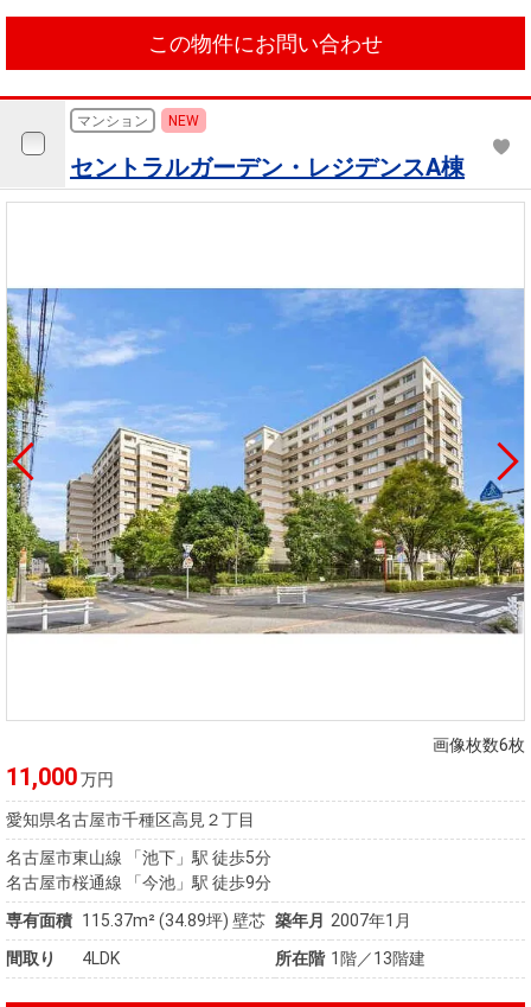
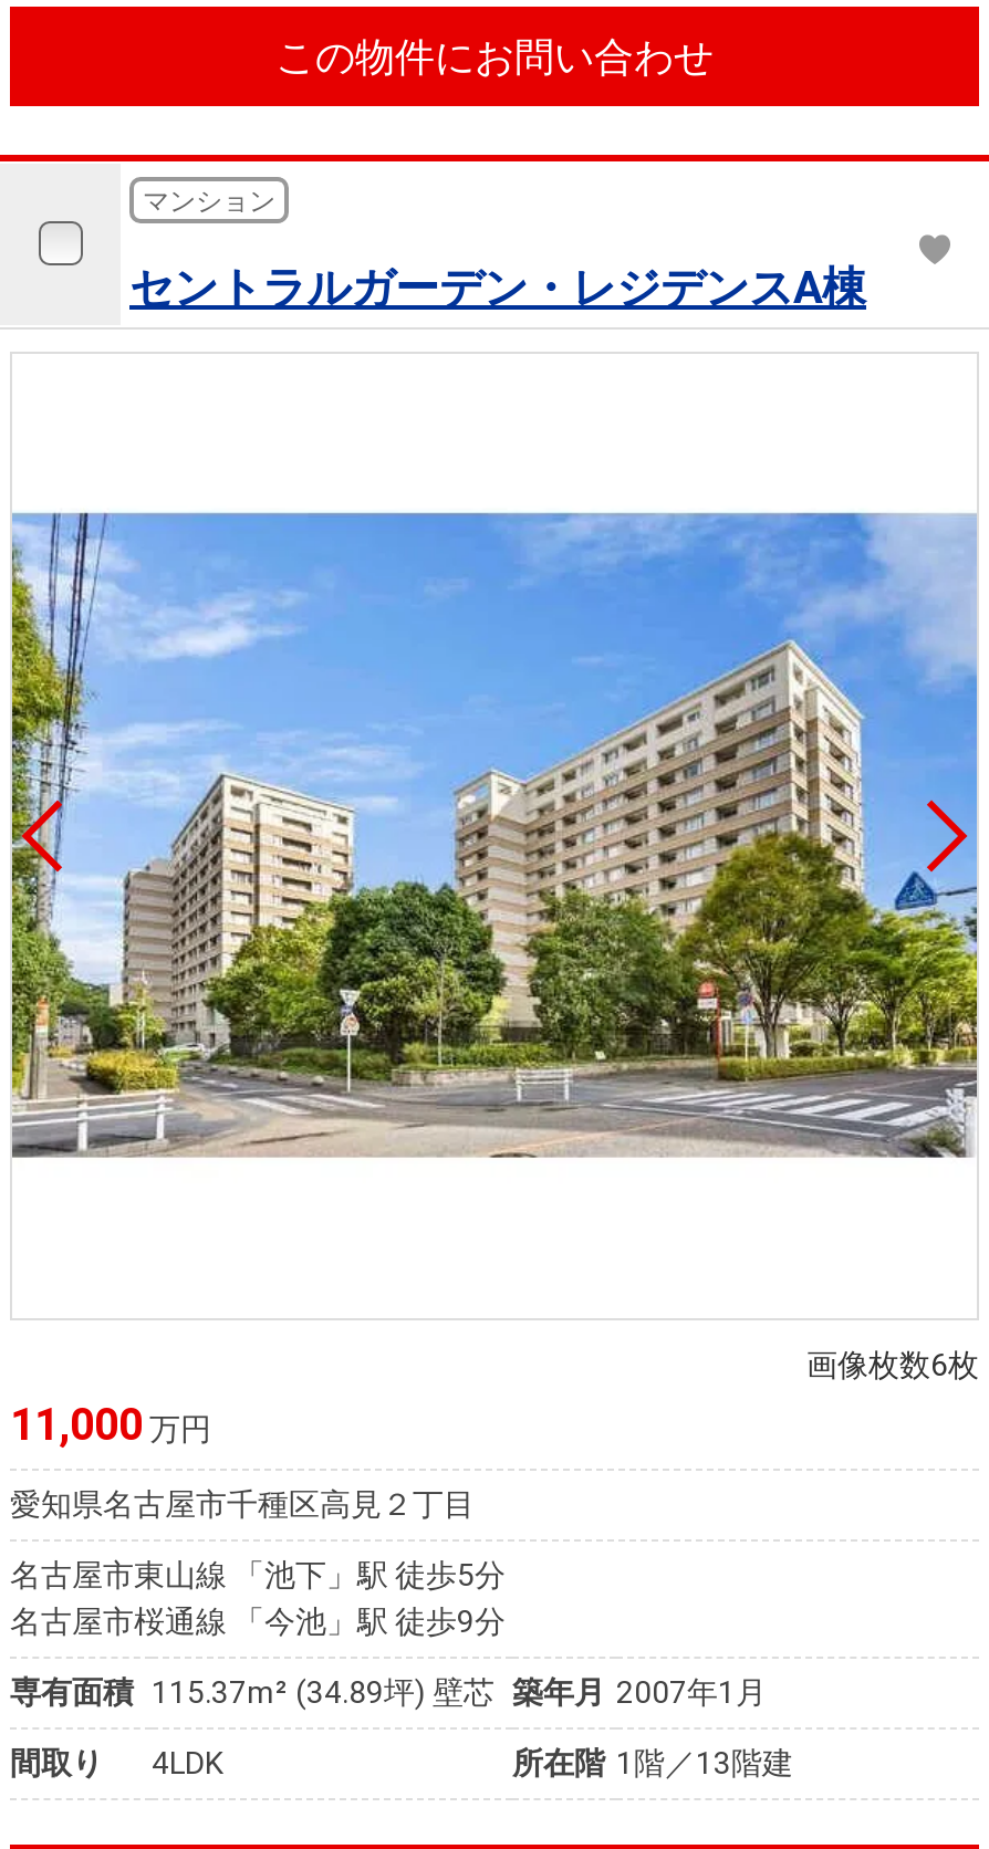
- NEW
